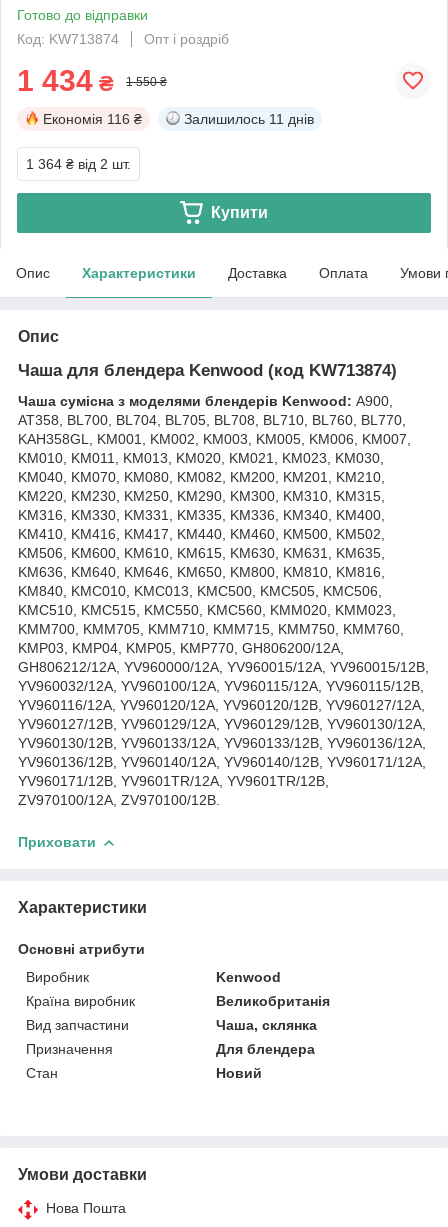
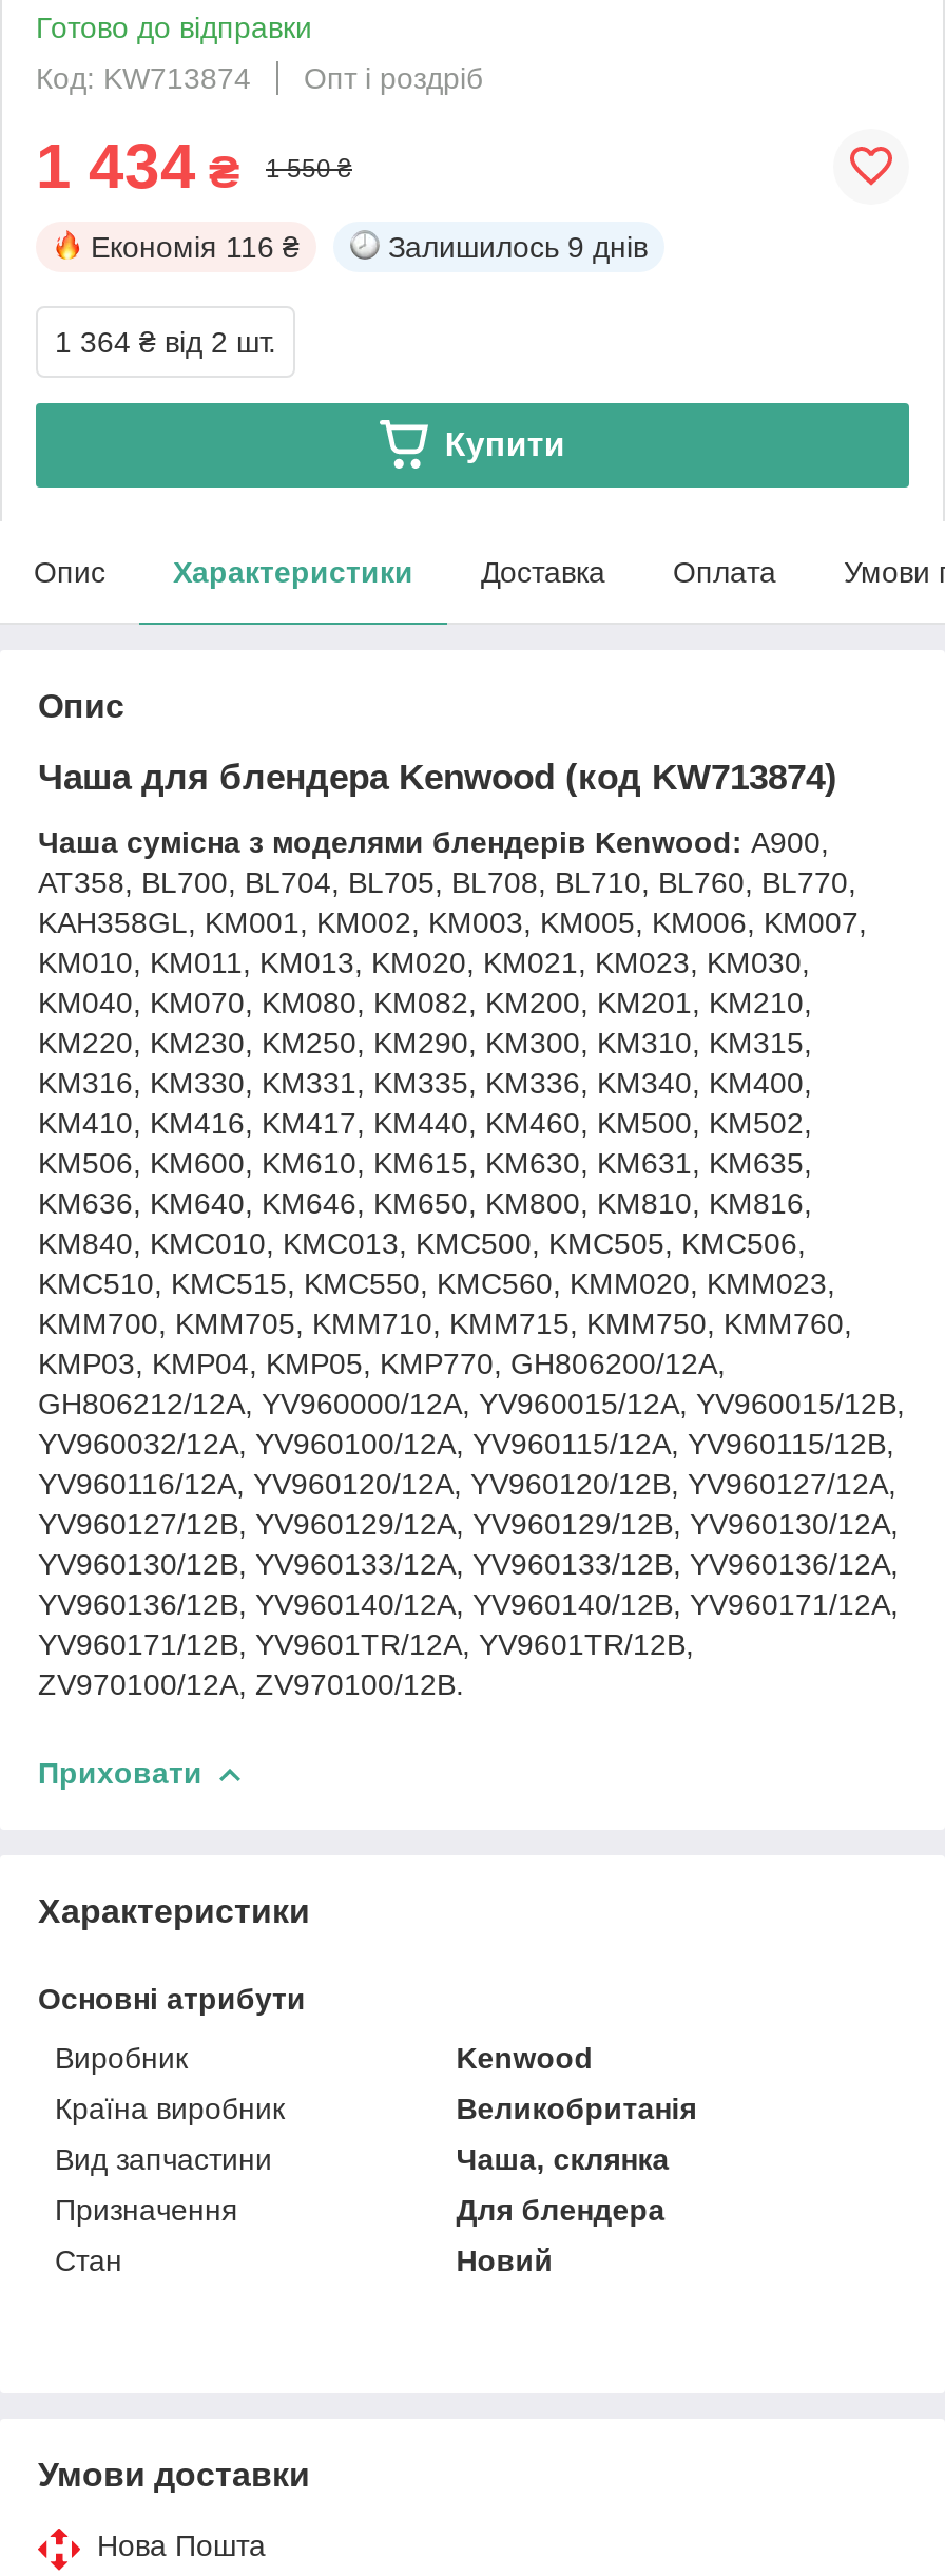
- Залишилось 11 днів
+ Залишилось 9 днів
